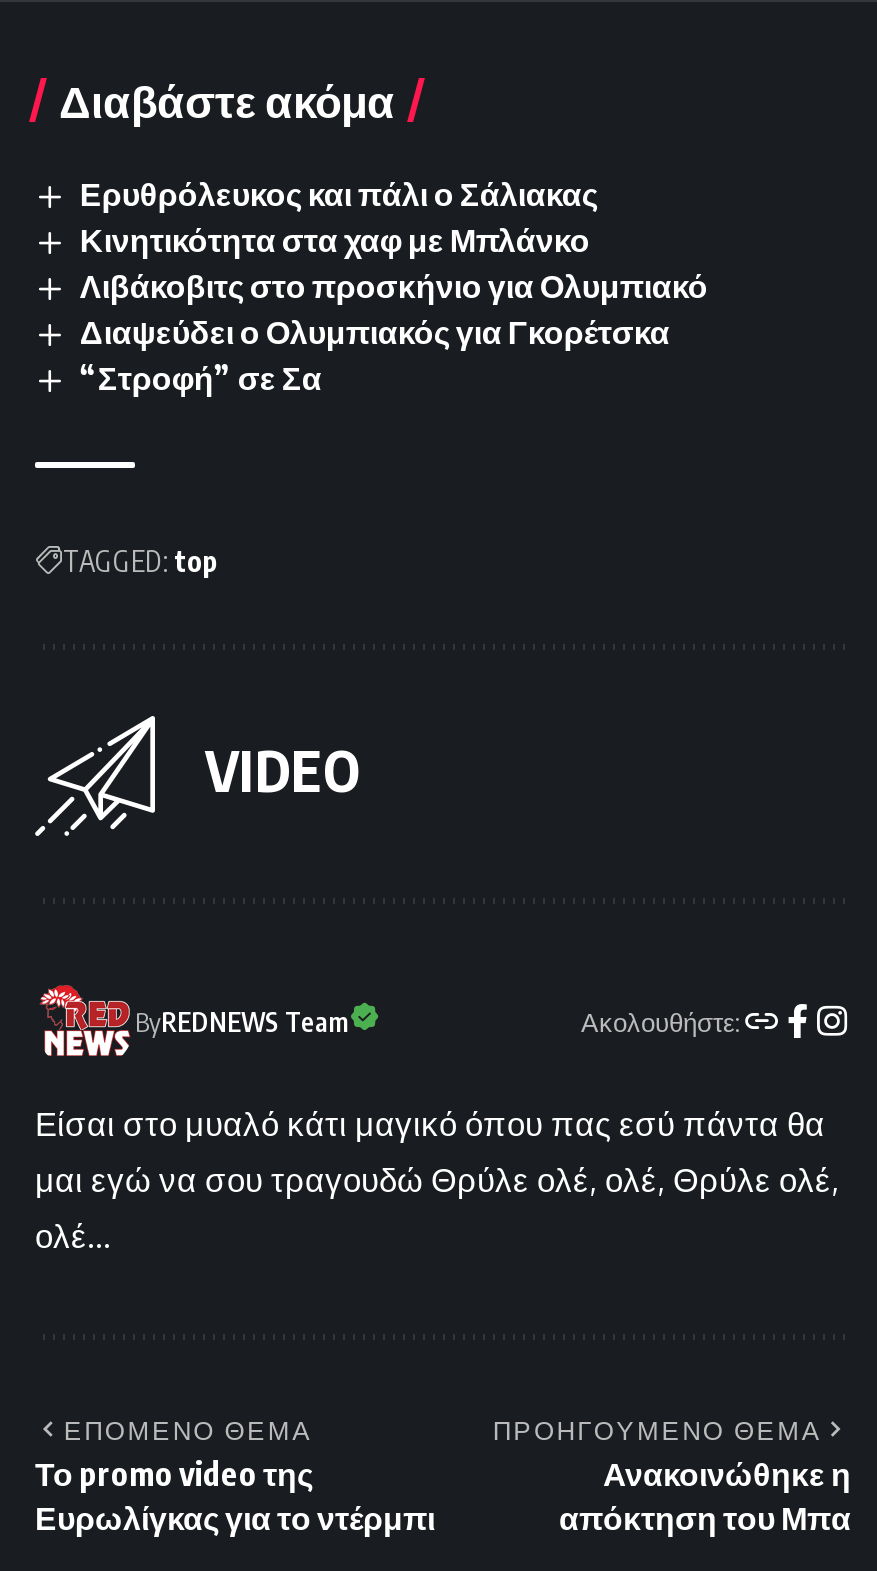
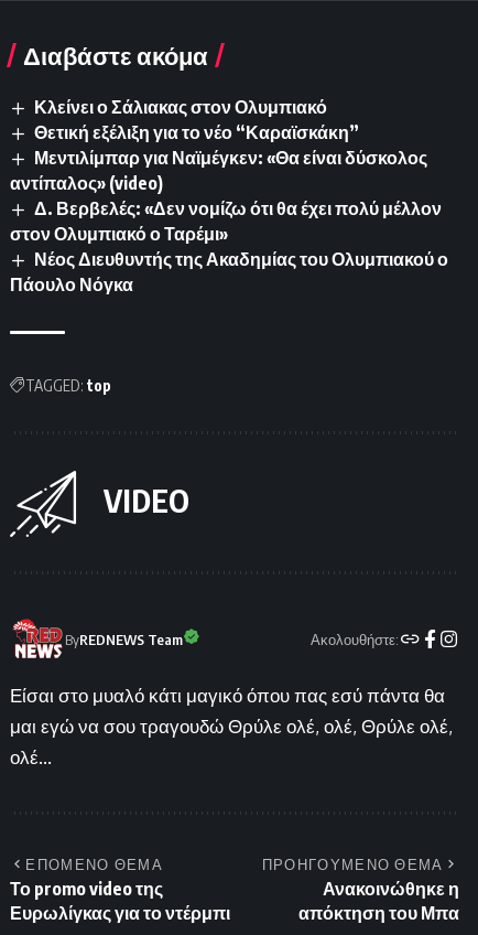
- Ερυθρόλευκος και πάλι ο Σάλιακας
- Κινητικότητα στα χαφ με Μπλάνκο
- Λιβάκοβιτς στο προσκήνιο για Ολυμπιακό
- Διαψεύδει ο Ολυμπιακός για Γκορέτσκα
- “Στροφή” σε Σα
+ Κλείνει ο Σάλιακας στον Ολυμπιακό
+ Θετική εξέλιξη για το νέο “Καραϊσκάκη”
+ Μεντιλίμπαρ για Ναϊμέγκεν: «Θα είναι δύσκολος
+ αντίπαλος» (video)
+ Δ. Βερβελές: «Δεν νομίζω ότι θα έχει πολύ μέλλον
+ στον Ολυμπιακό ο Ταρέμι»
+ Νέος Διευθυντής της Ακαδημίας του Ολυμπιακού ο
+ Πάουλο Νόγκα
